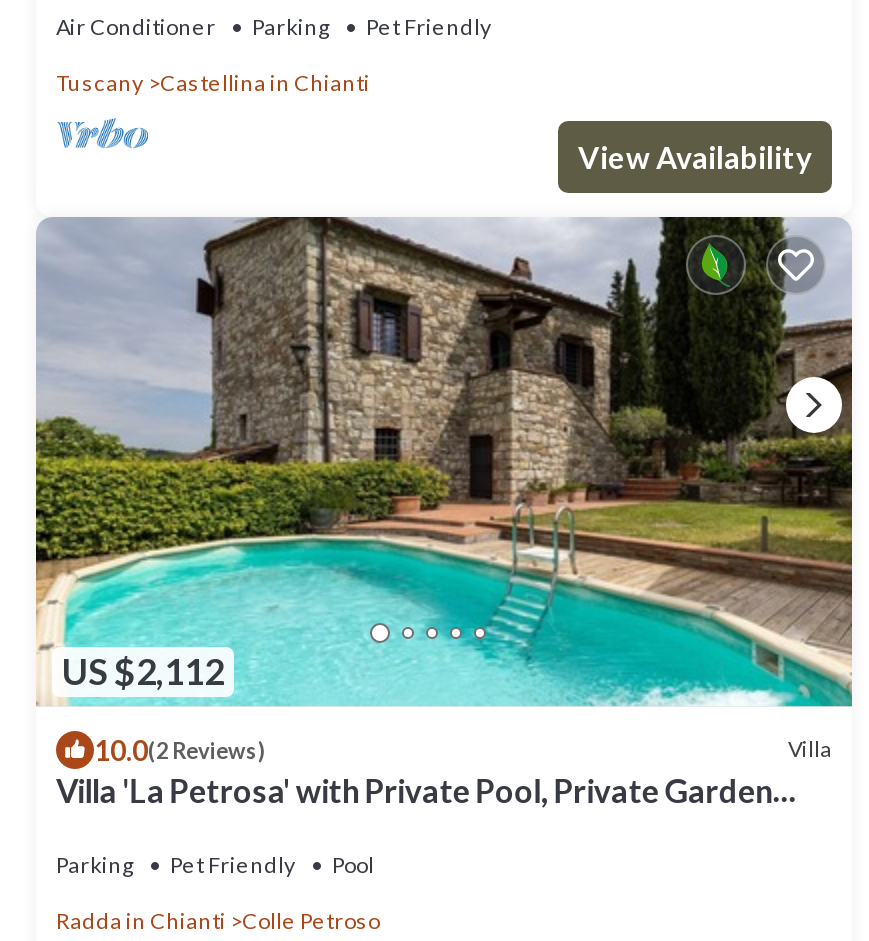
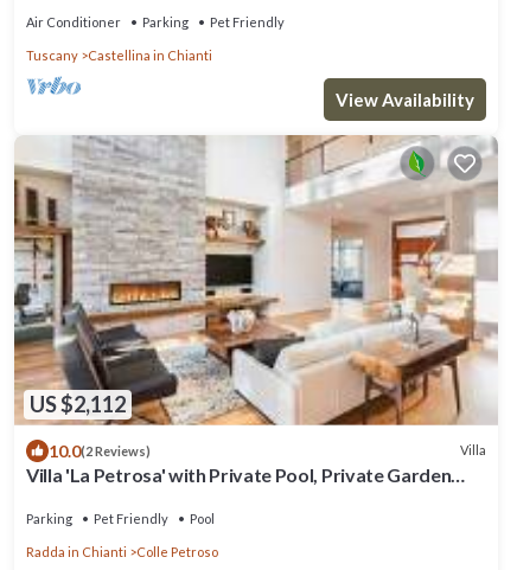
- [image]
+ [image]
